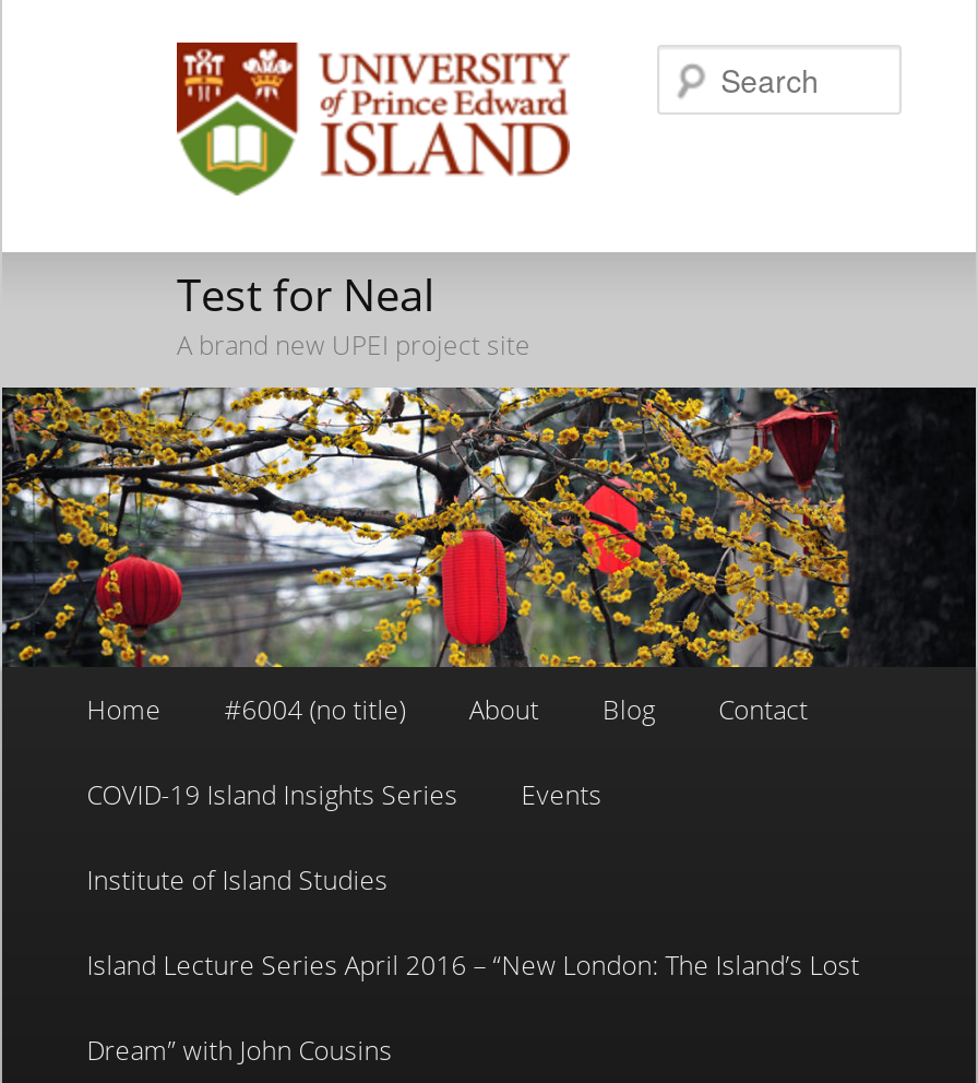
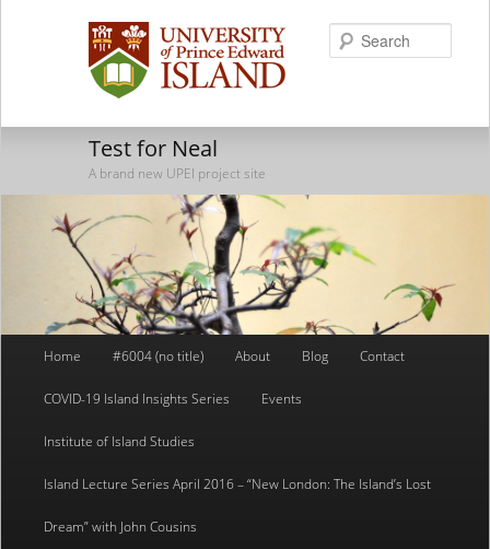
- [image]
+ [image]
